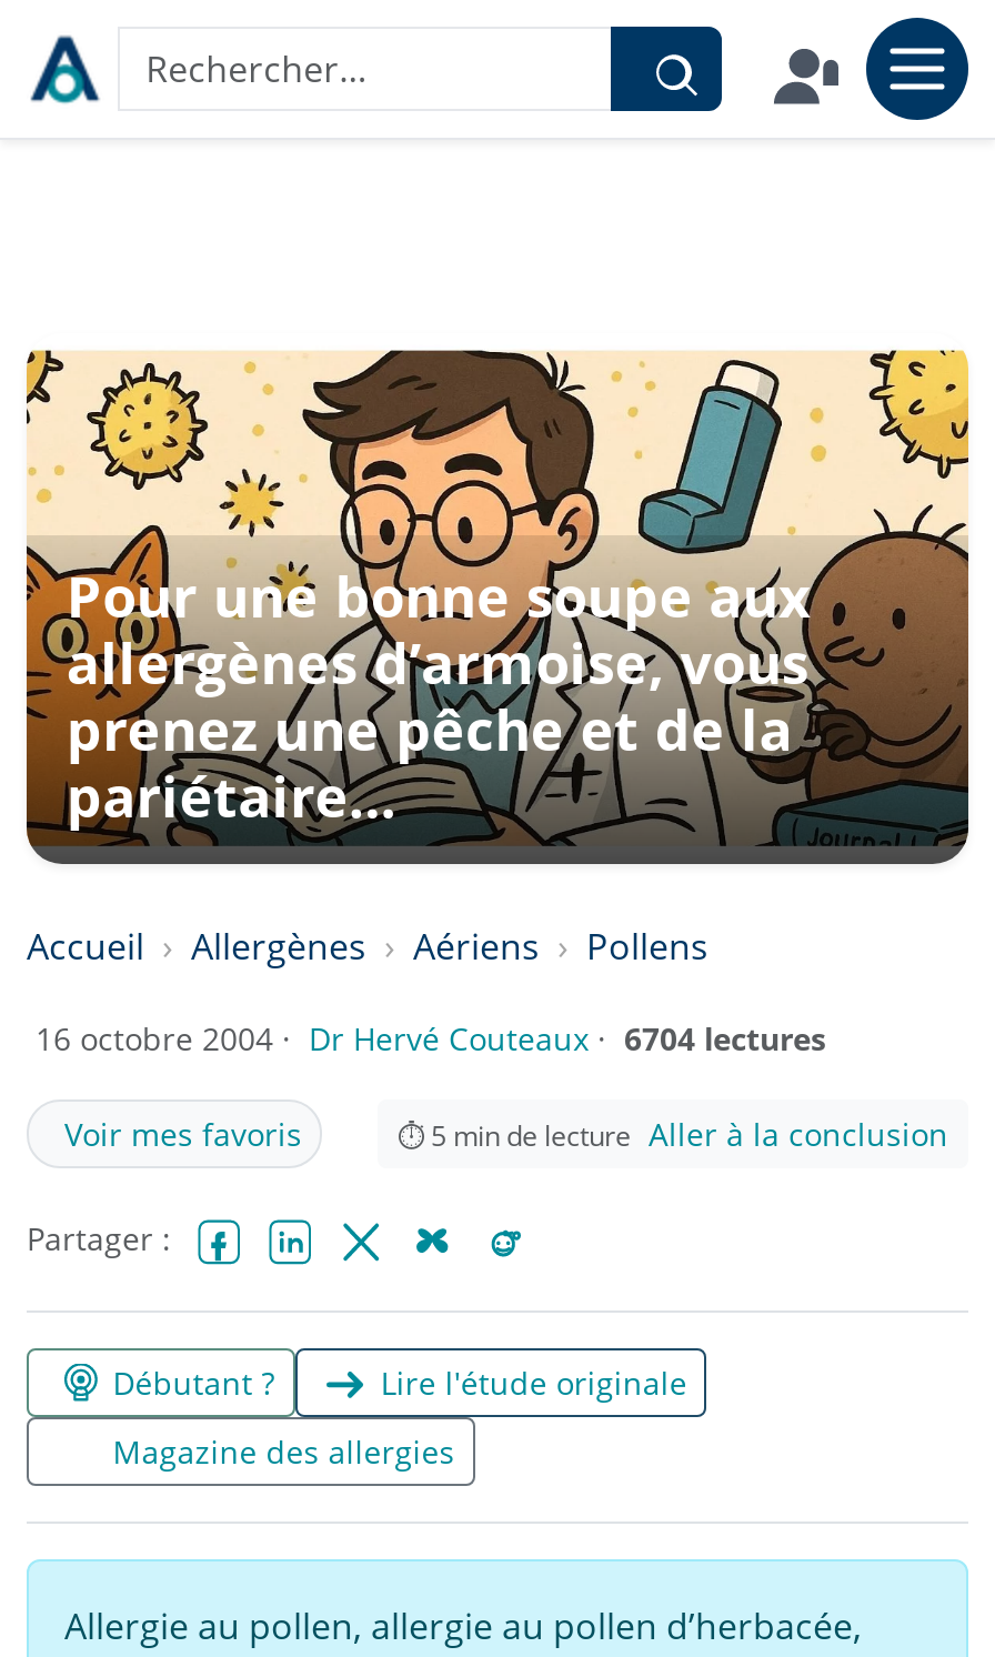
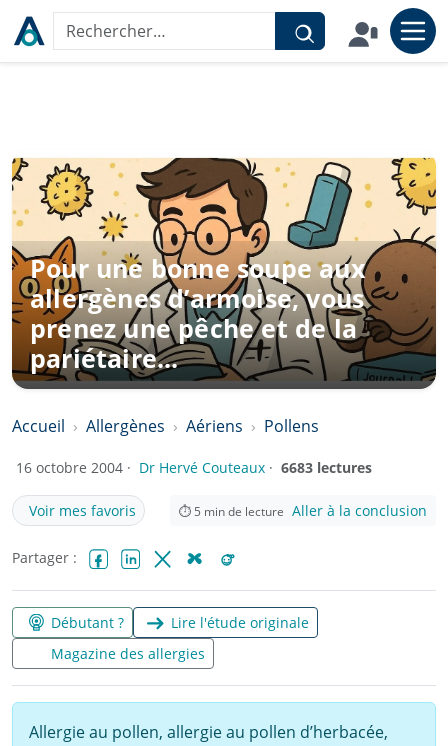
- 16 octobre 2004 · Dr Hervé Couteaux · 6704 lectures
+ 16 octobre 2004 · Dr Hervé Couteaux · 6683 lectures
